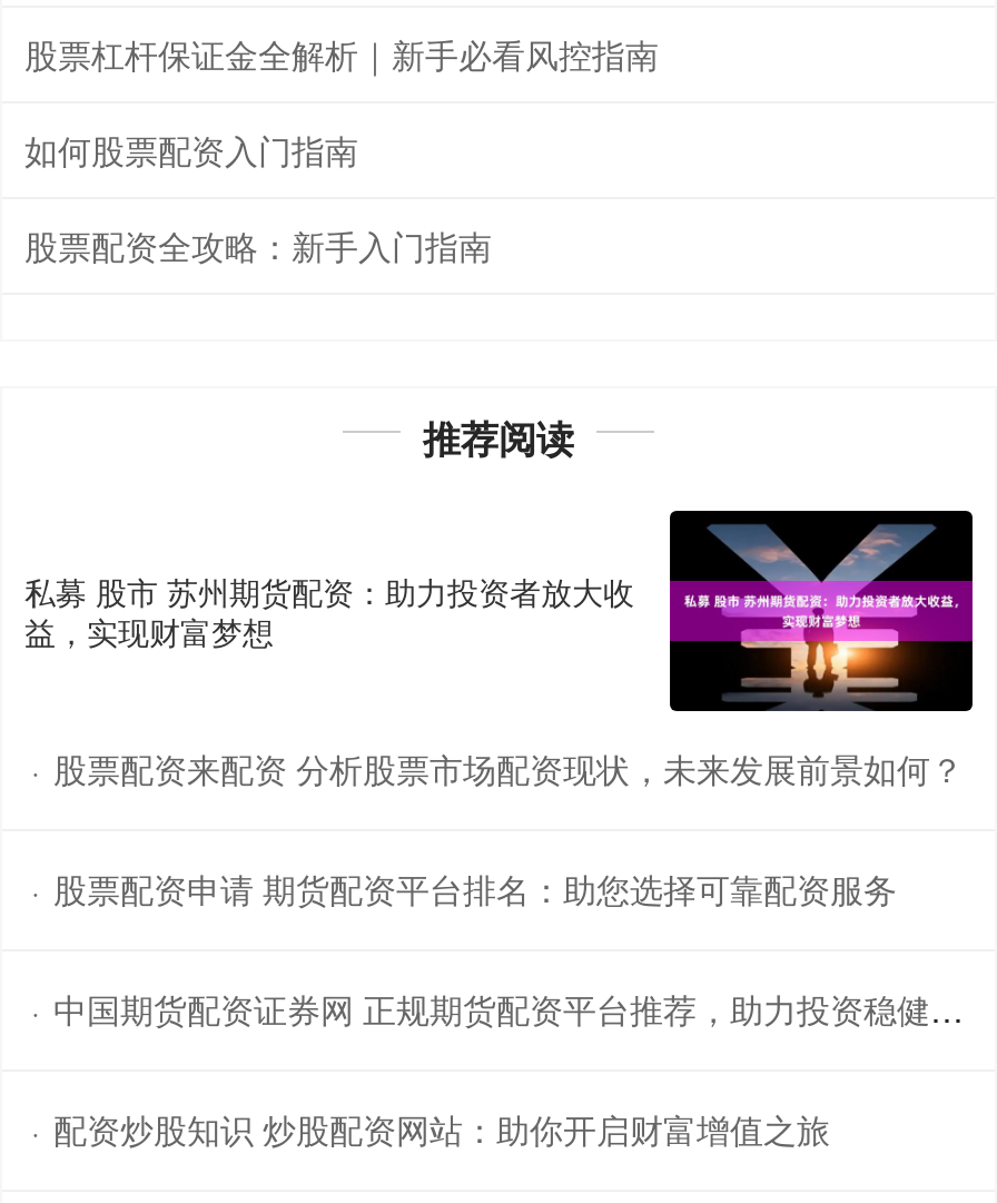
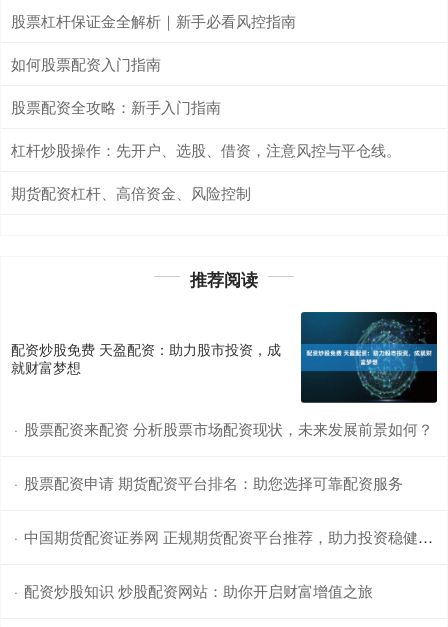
+ 杠杆炒股操作：先开户、选股、借资，注意风控与平仓线。
+ 期货配资杠杆、高倍资金、风险控制

- [image]
- 私募 股市 苏州期货配资：助力投资者放大收
- 益，实现财富梦想
+ [image]
+ 配资炒股免费 天盈配资：助力股市投资，成
+ 就财富梦想
